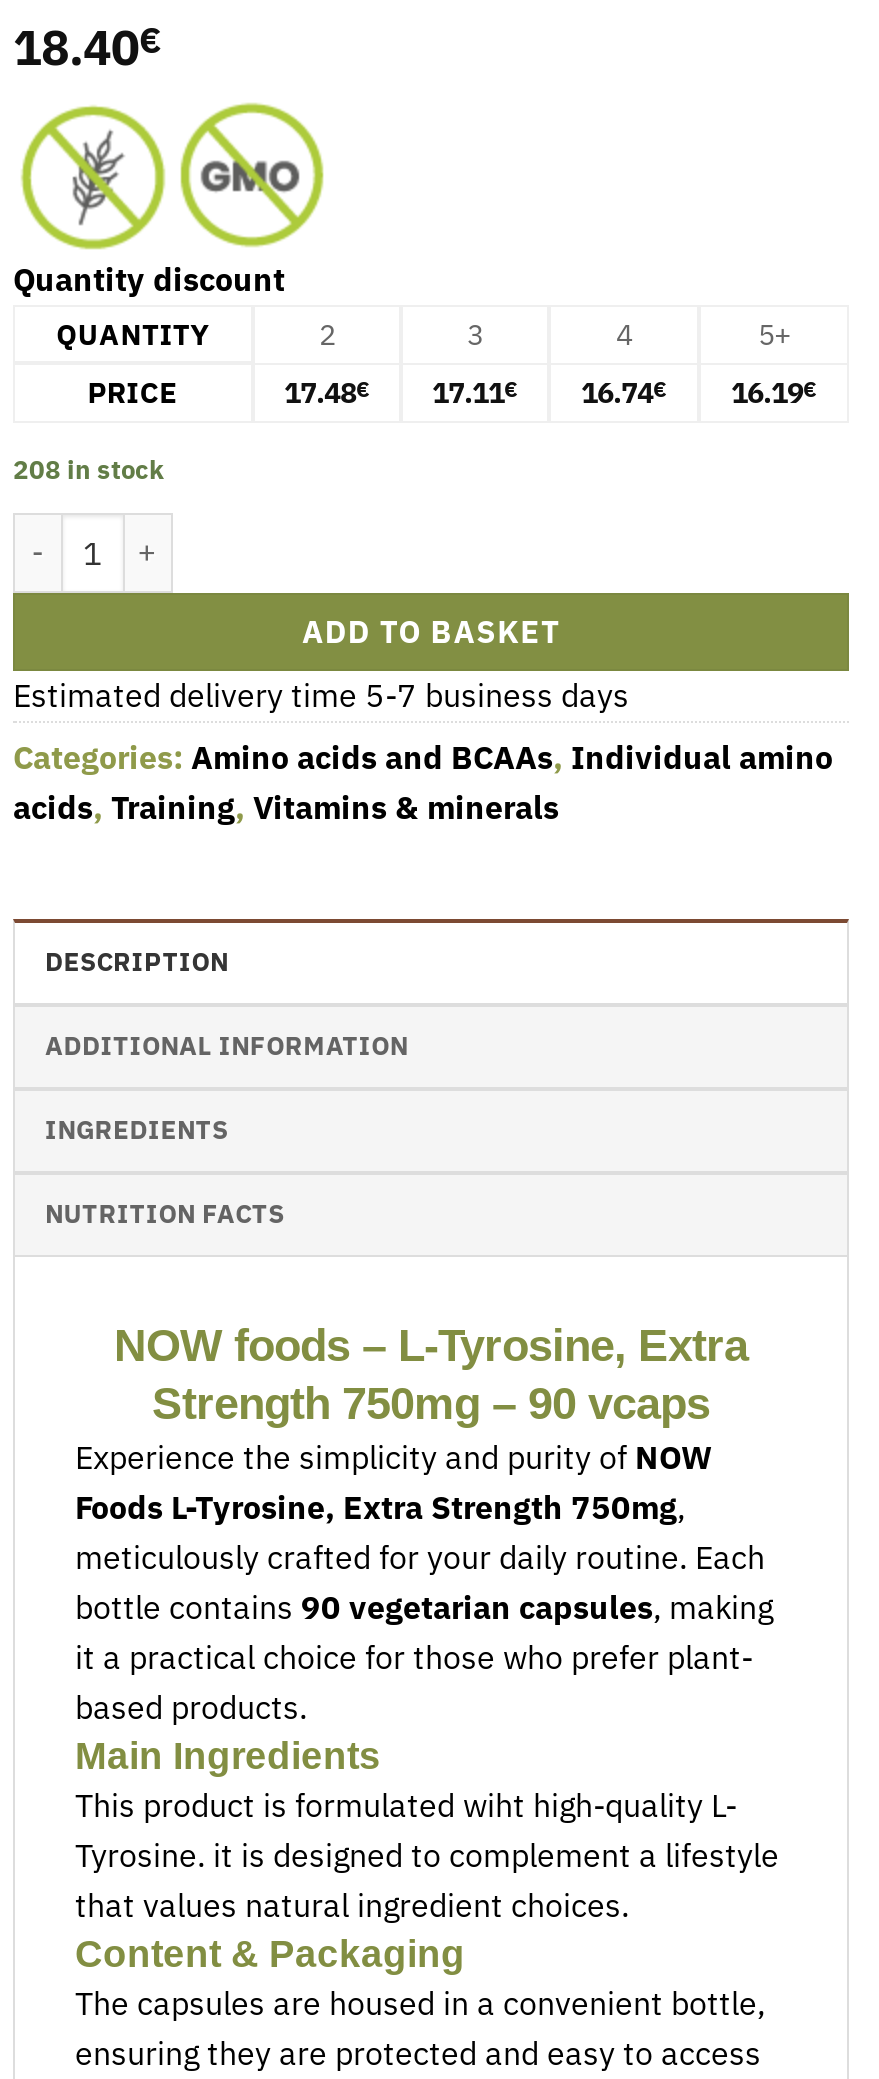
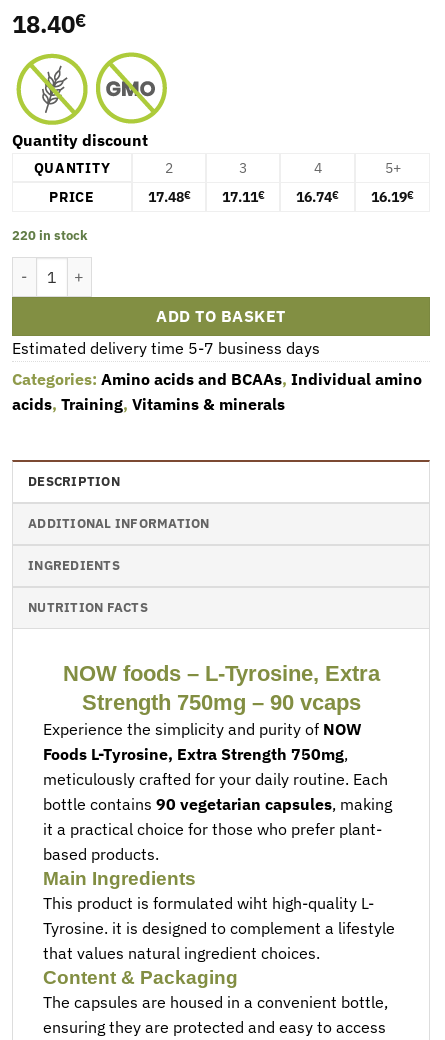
- 208 in stock
+ 220 in stock
